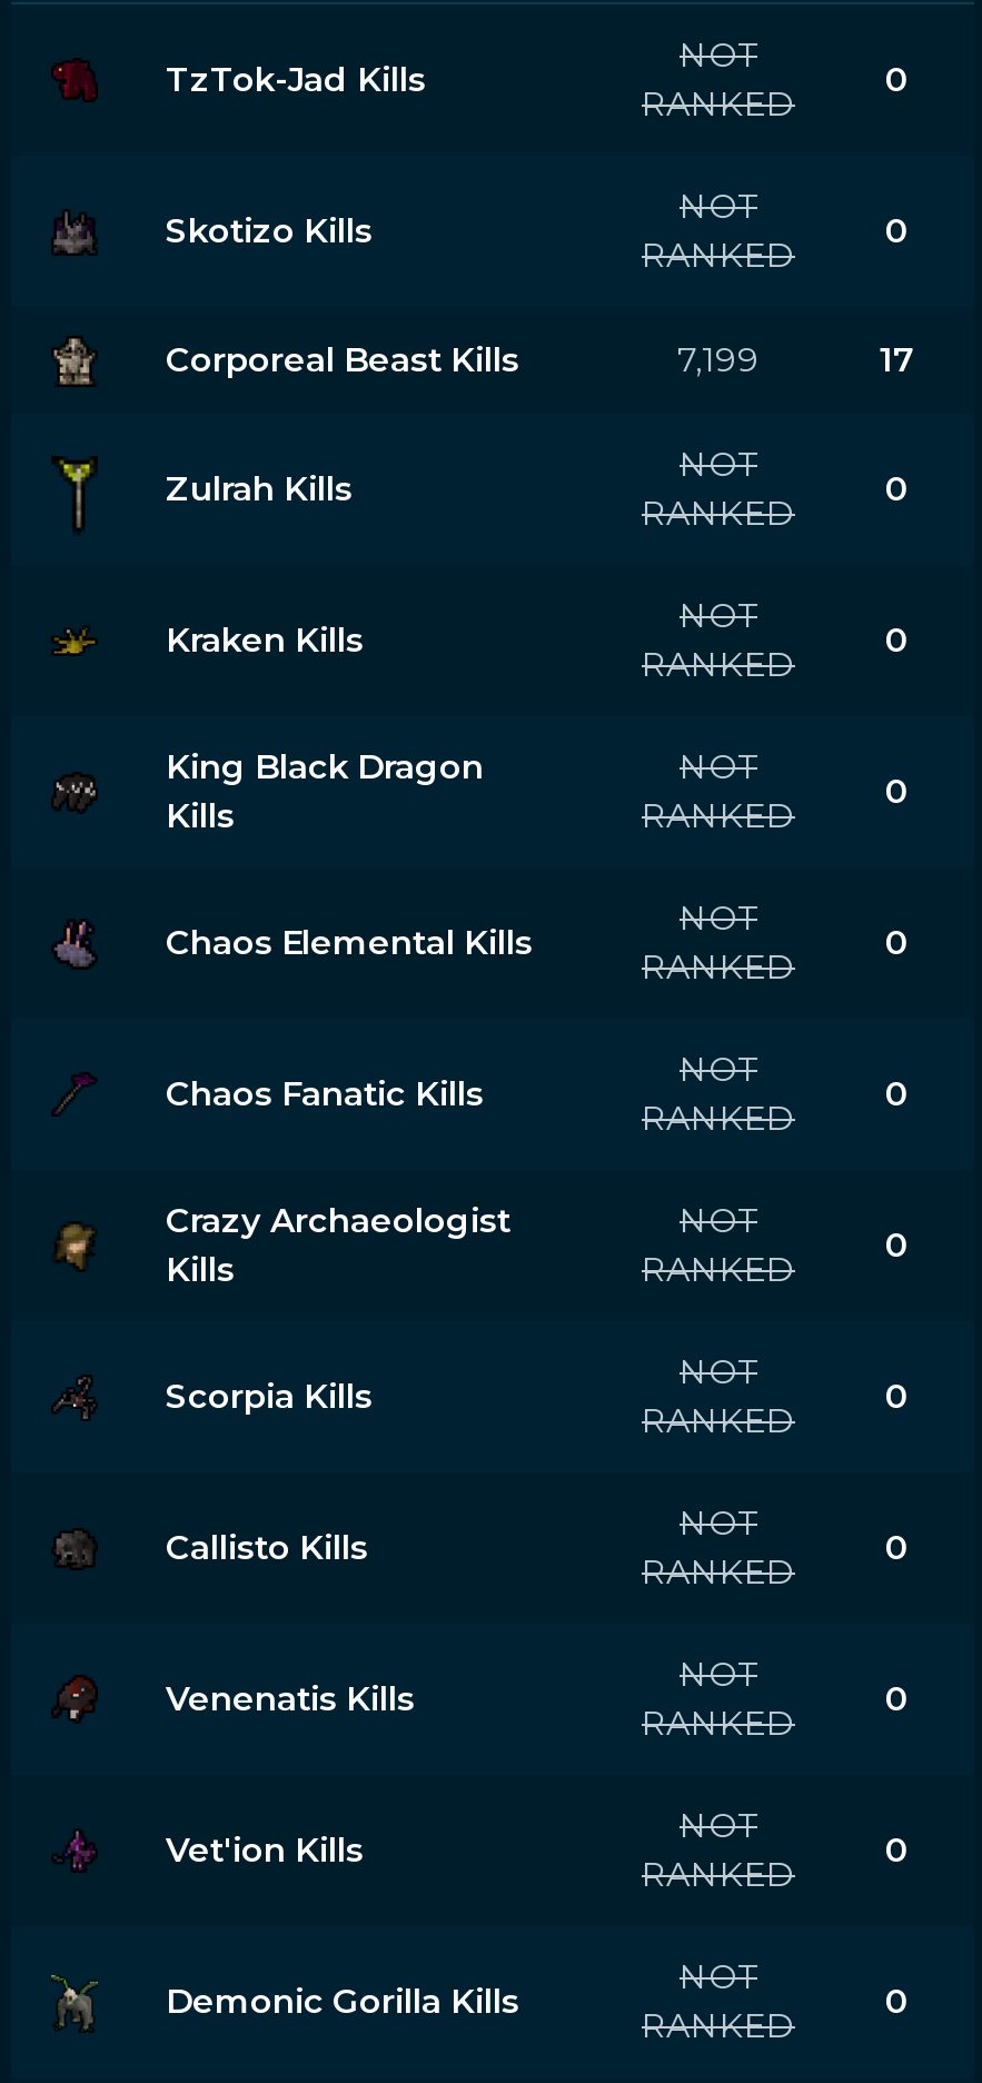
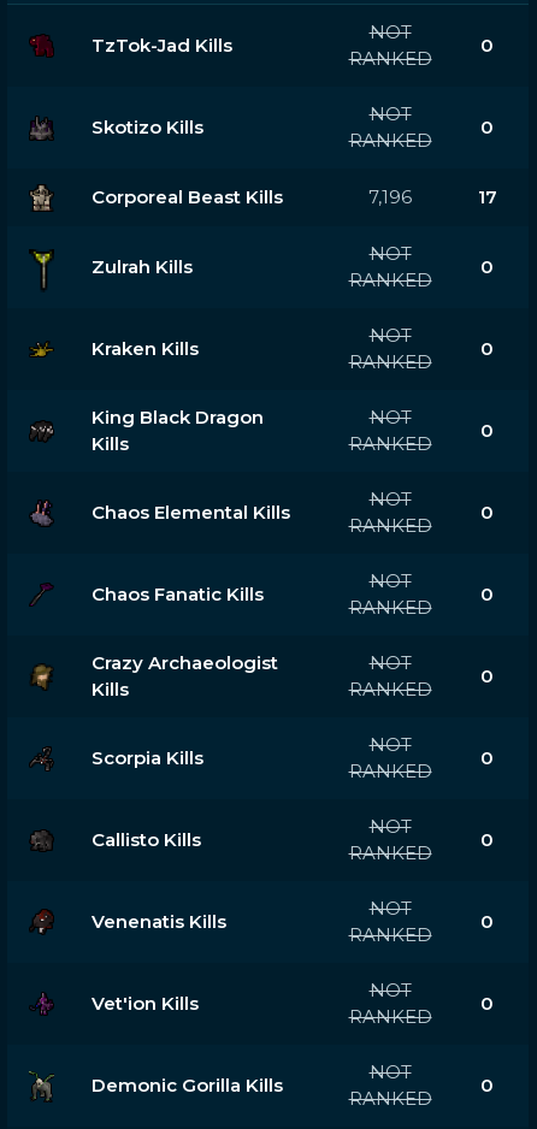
- 7,199
+ 7,196
